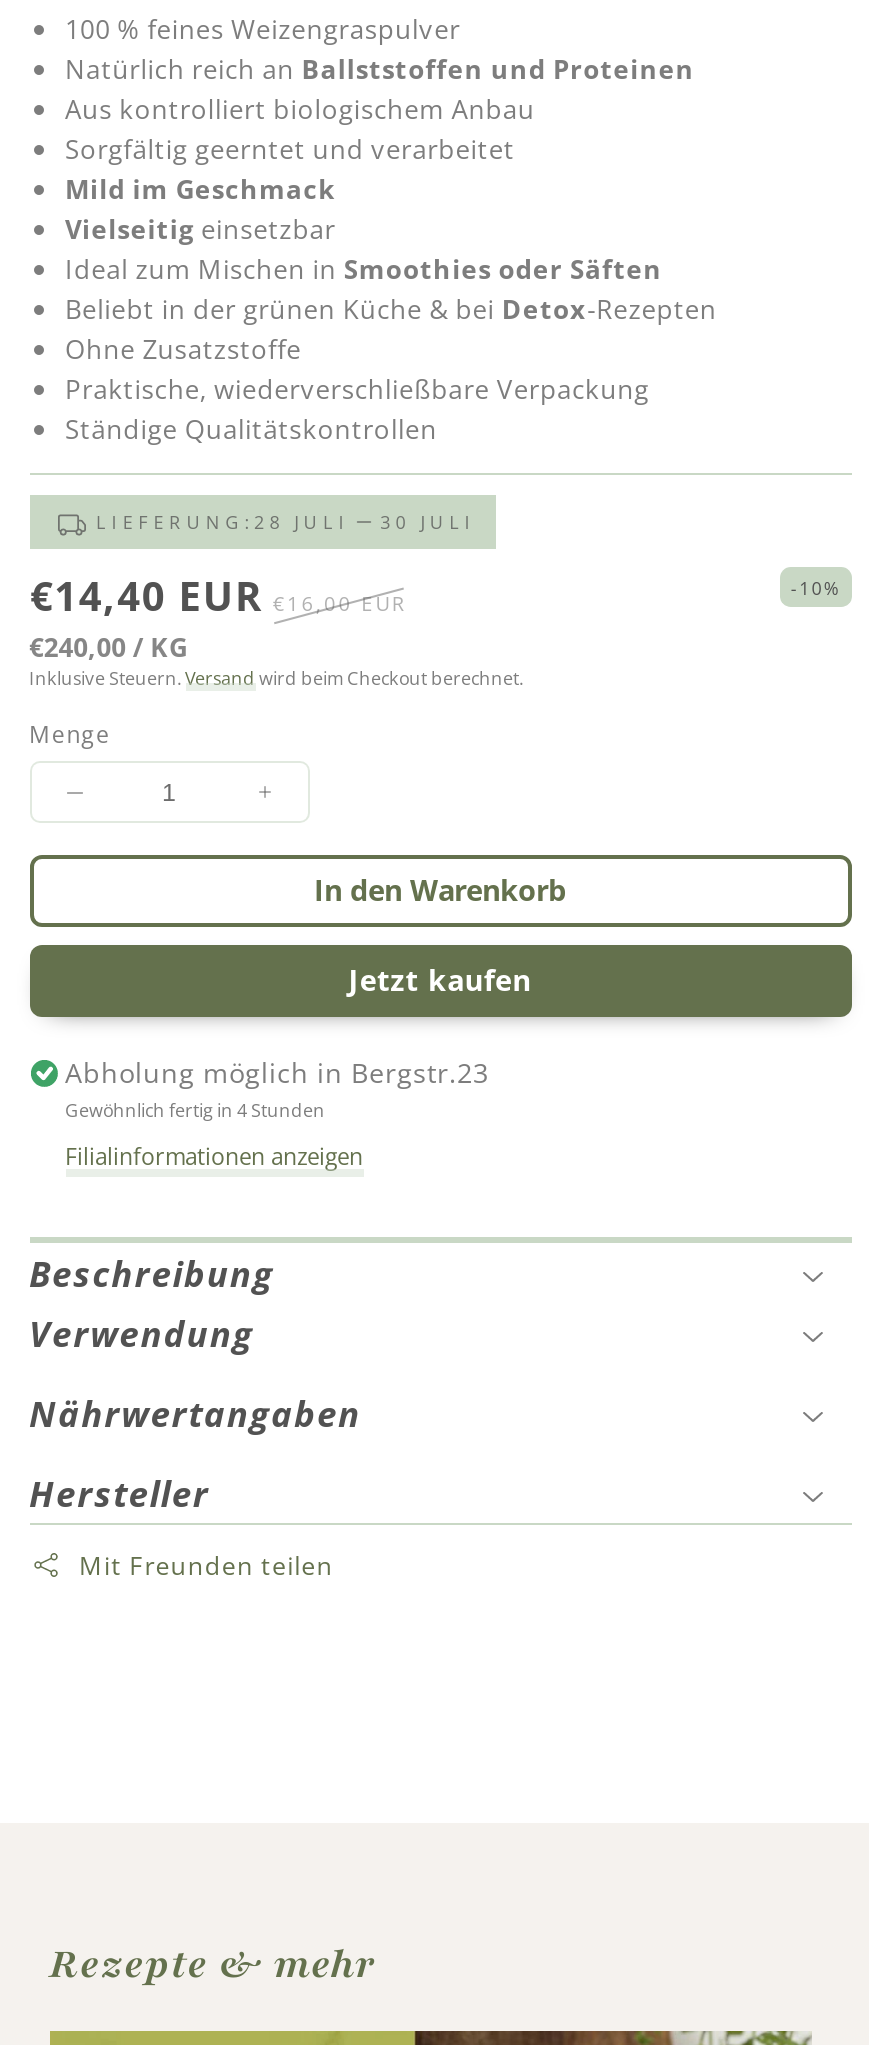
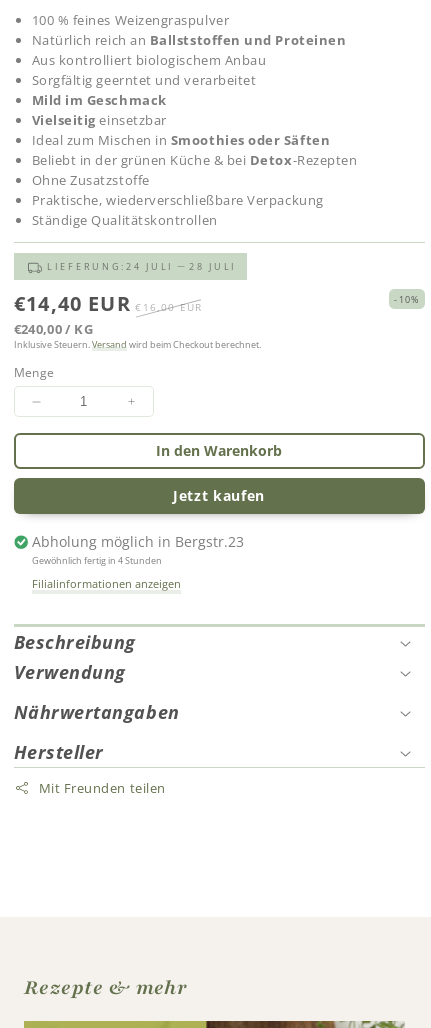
- LIEFERUNG: 28 JULI
+ LIEFERUNG: 24 JULI

- 30 JULI
+ 28 JULI
